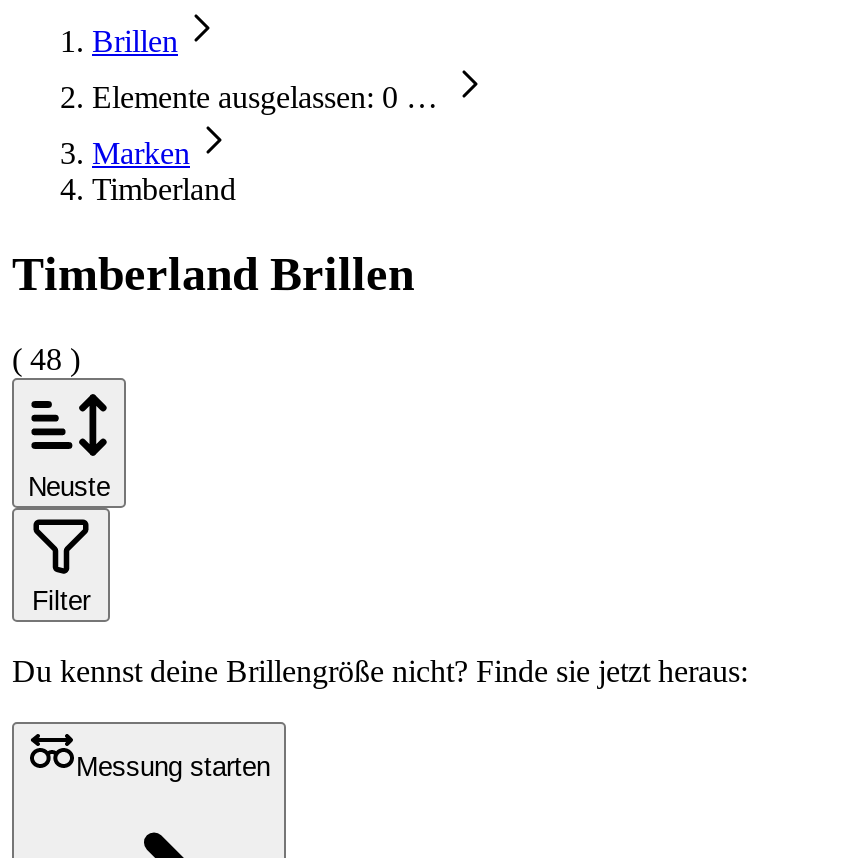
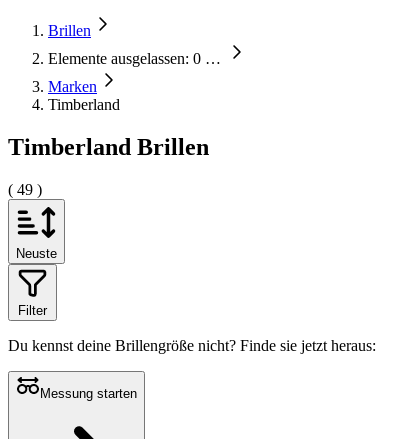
- ( 48 )
+ ( 49 )
